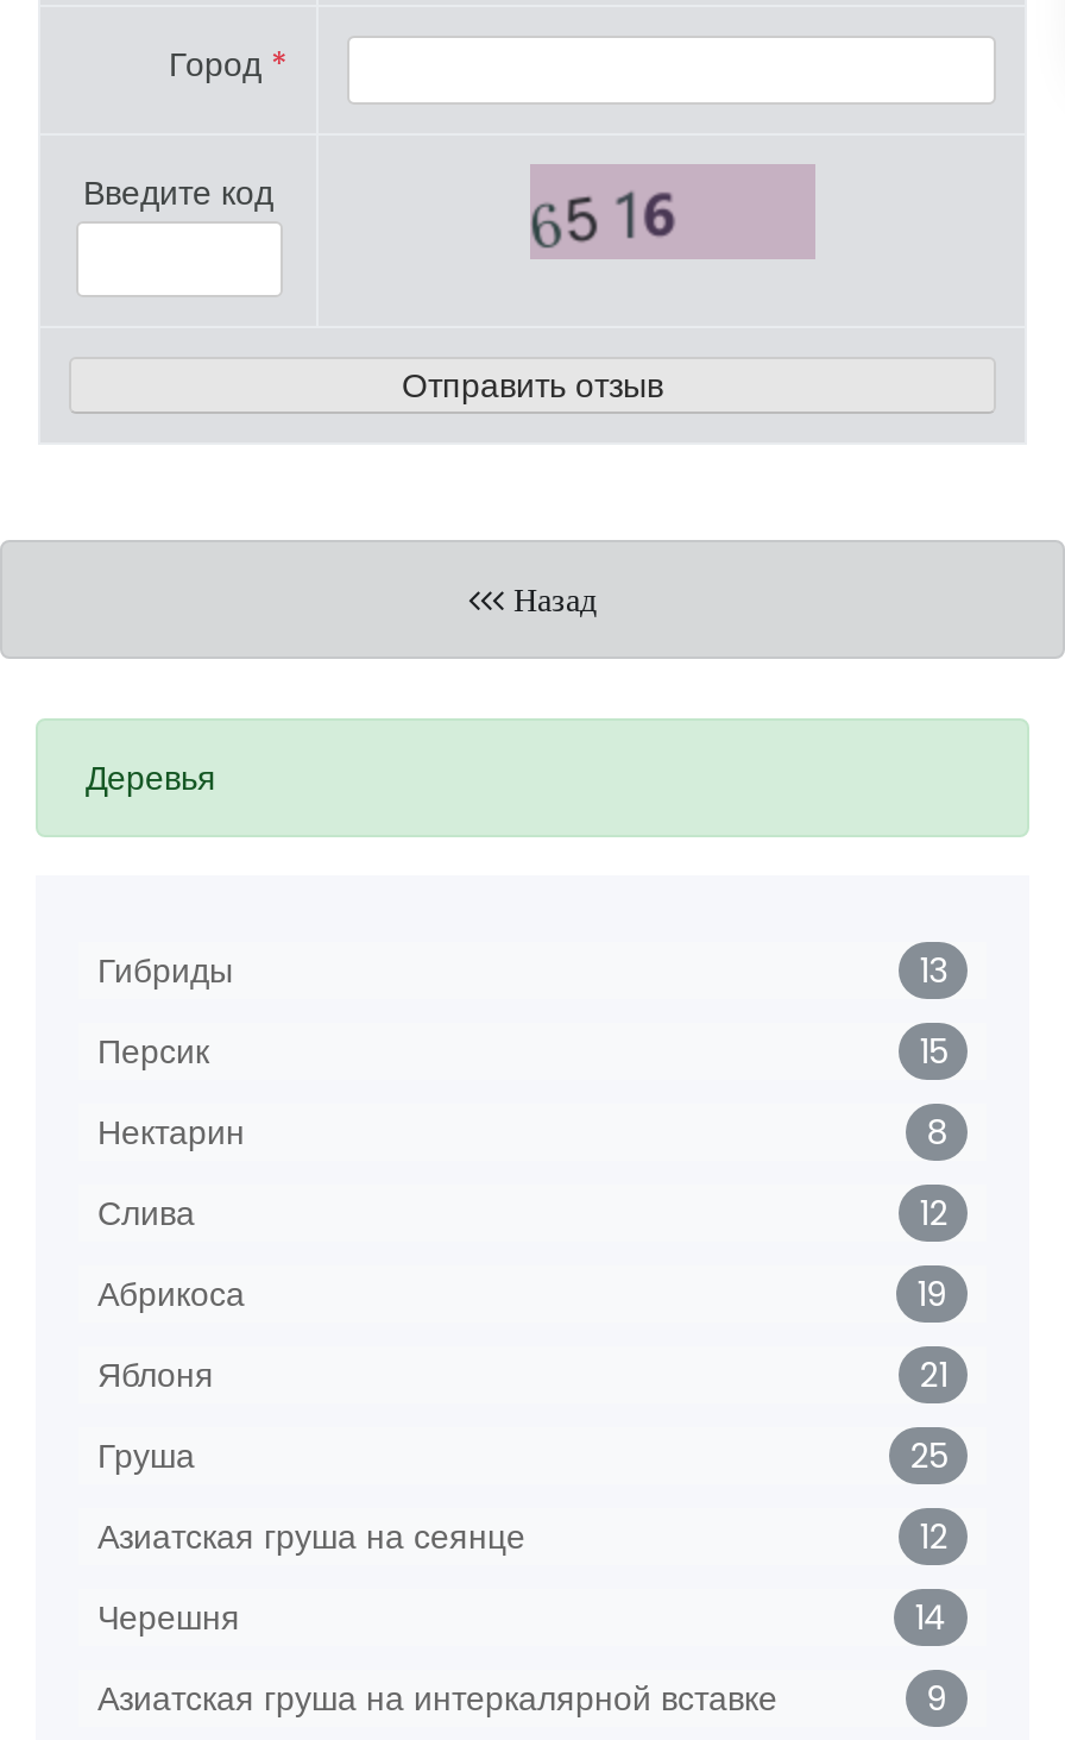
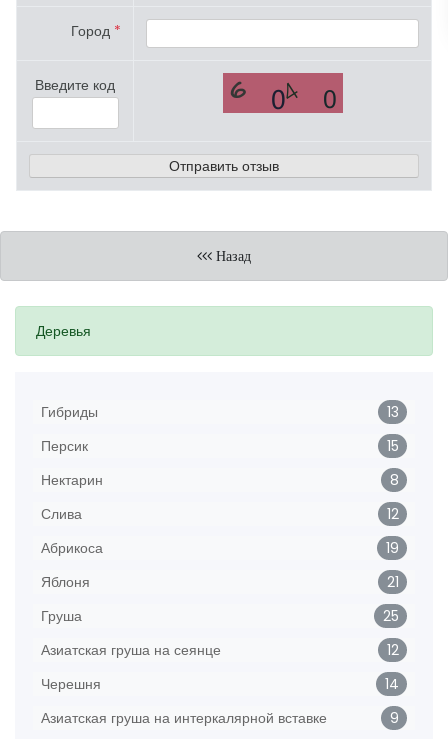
- [image]
+ [image]
